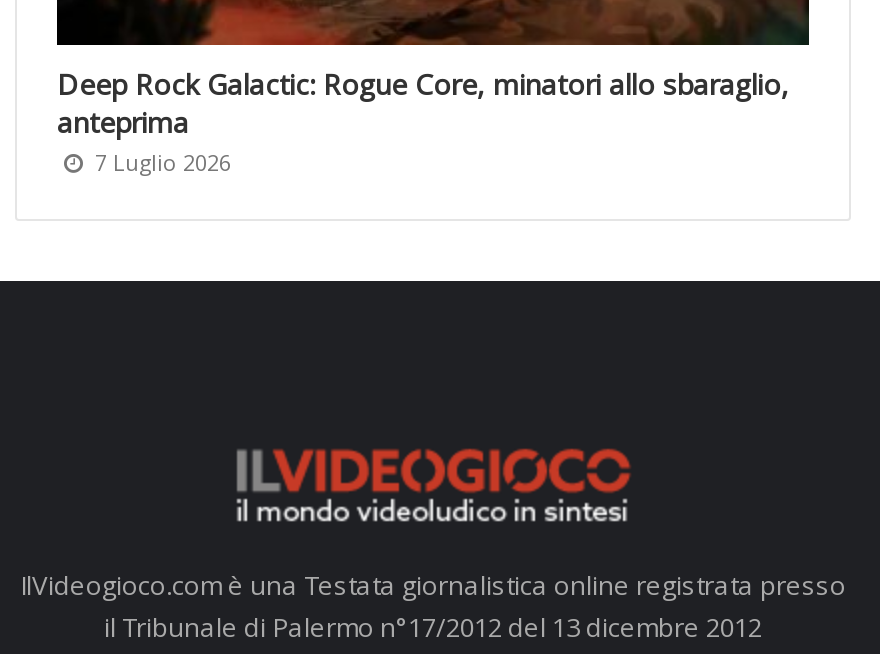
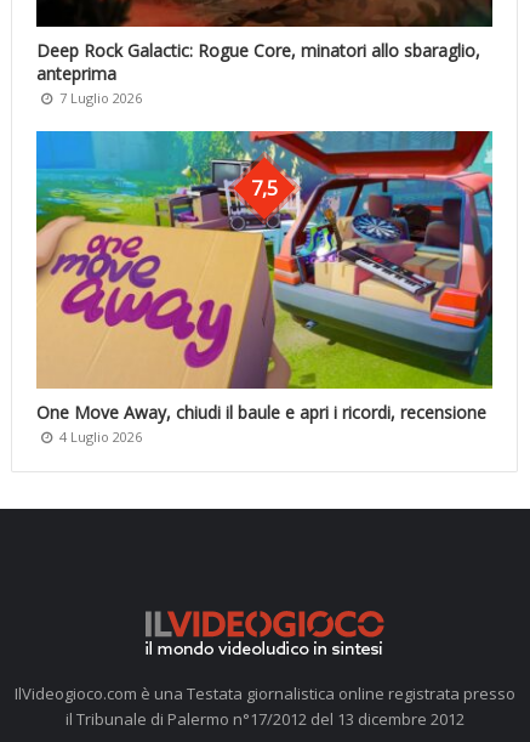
+ [image]
+ 7,5

+ One Move Away, chiudi il baule e apri i ricordi, recensione
+ 4 Luglio 2026
